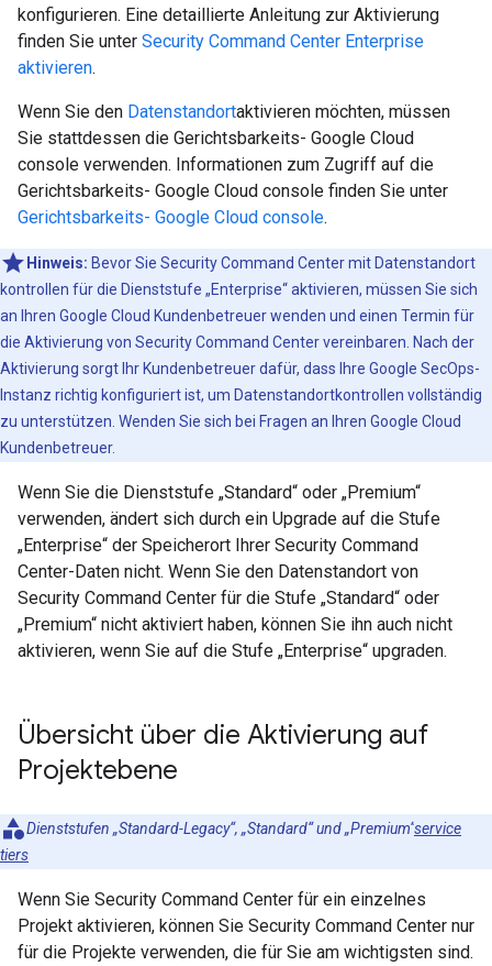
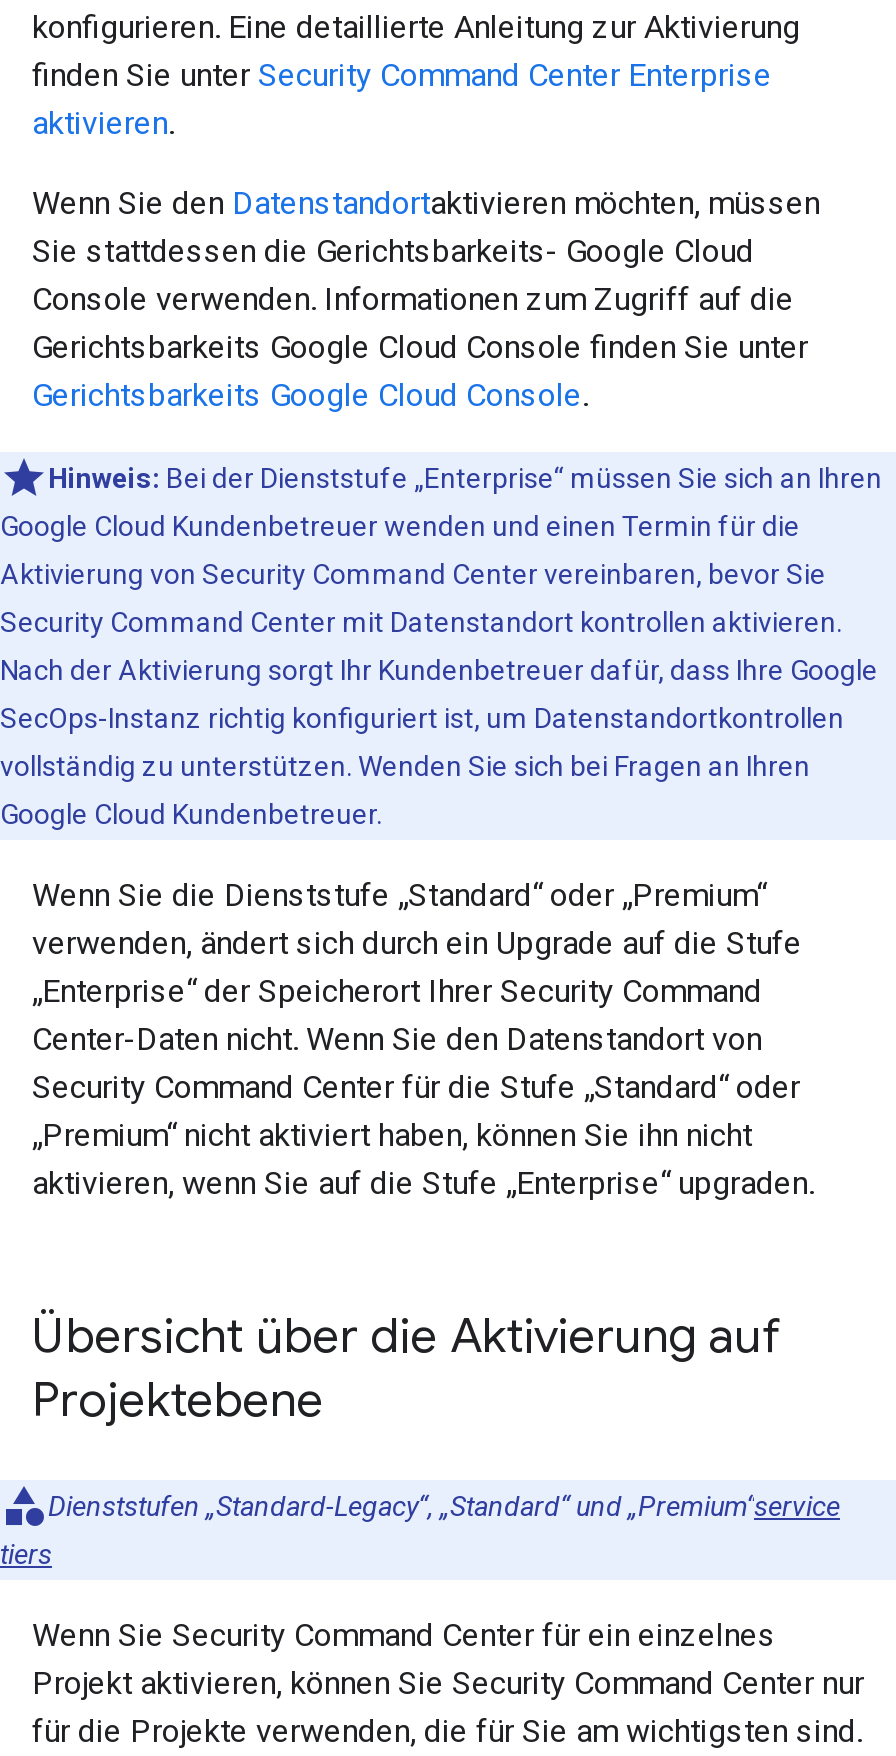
- console verwenden. Informationen zum Zugriff auf die
- Gerichtsbarkeits- Google Cloud console finden Sie unter
- Gerichtsbarkeits- Google Cloud console.
+ Console verwenden. Informationen zum Zugriff auf die
+ Gerichtsbarkeits Google Cloud Console finden Sie unter
+ Gerichtsbarkeits Google Cloud Console.

- Hinweis: Bevor Sie Security Command Center mit Datenstandort
+ Hinweis: Bei der Dienststufe „Enterprise“ müssen Sie sich an Ihren

- kontrollen für die Dienststufe „Enterprise“ aktivieren, müssen Sie sich
+ Google Cloud Kundenbetreuer wenden und einen Termin für die

- an Ihren Google Cloud Kundenbetreuer wenden und einen Termin für
+ Aktivierung von Security Command Center vereinbaren, bevor Sie

- die Aktivierung von Security Command Center vereinbaren. Nach der
+ Security Command Center mit Datenstandort kontrollen aktivieren.

- Aktivierung sorgt Ihr Kundenbetreuer dafür, dass Ihre Google SecOps-
+ Nach der Aktivierung sorgt Ihr Kundenbetreuer dafür, dass Ihre Google

- Instanz richtig konfiguriert ist, um Datenstandortkontrollen vollständig
+ SecOps-Instanz richtig konfiguriert ist, um Datenstandortkontrollen

- zu unterstützen. Wenden Sie sich bei Fragen an Ihren Google Cloud
+ vollständig zu unterstützen. Wenden Sie sich bei Fragen an Ihren

- Kundenbetreuer.
+ Google Cloud Kundenbetreuer.

- „Premium“ nicht aktiviert haben, können Sie ihn auch nicht
+ „Premium“ nicht aktiviert haben, können Sie ihn nicht
